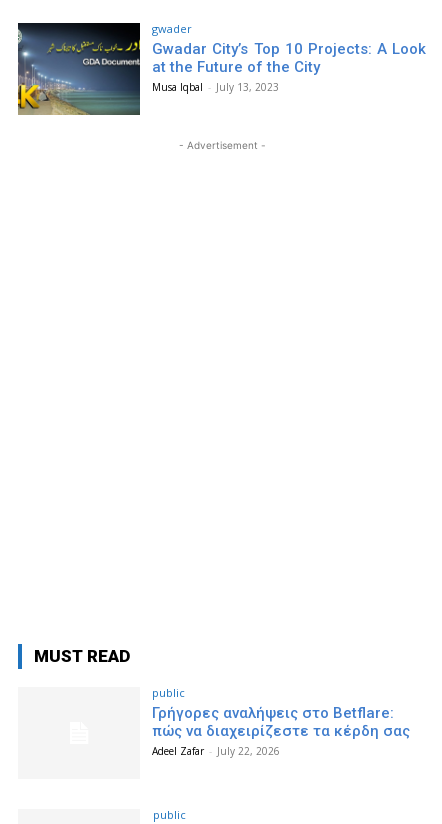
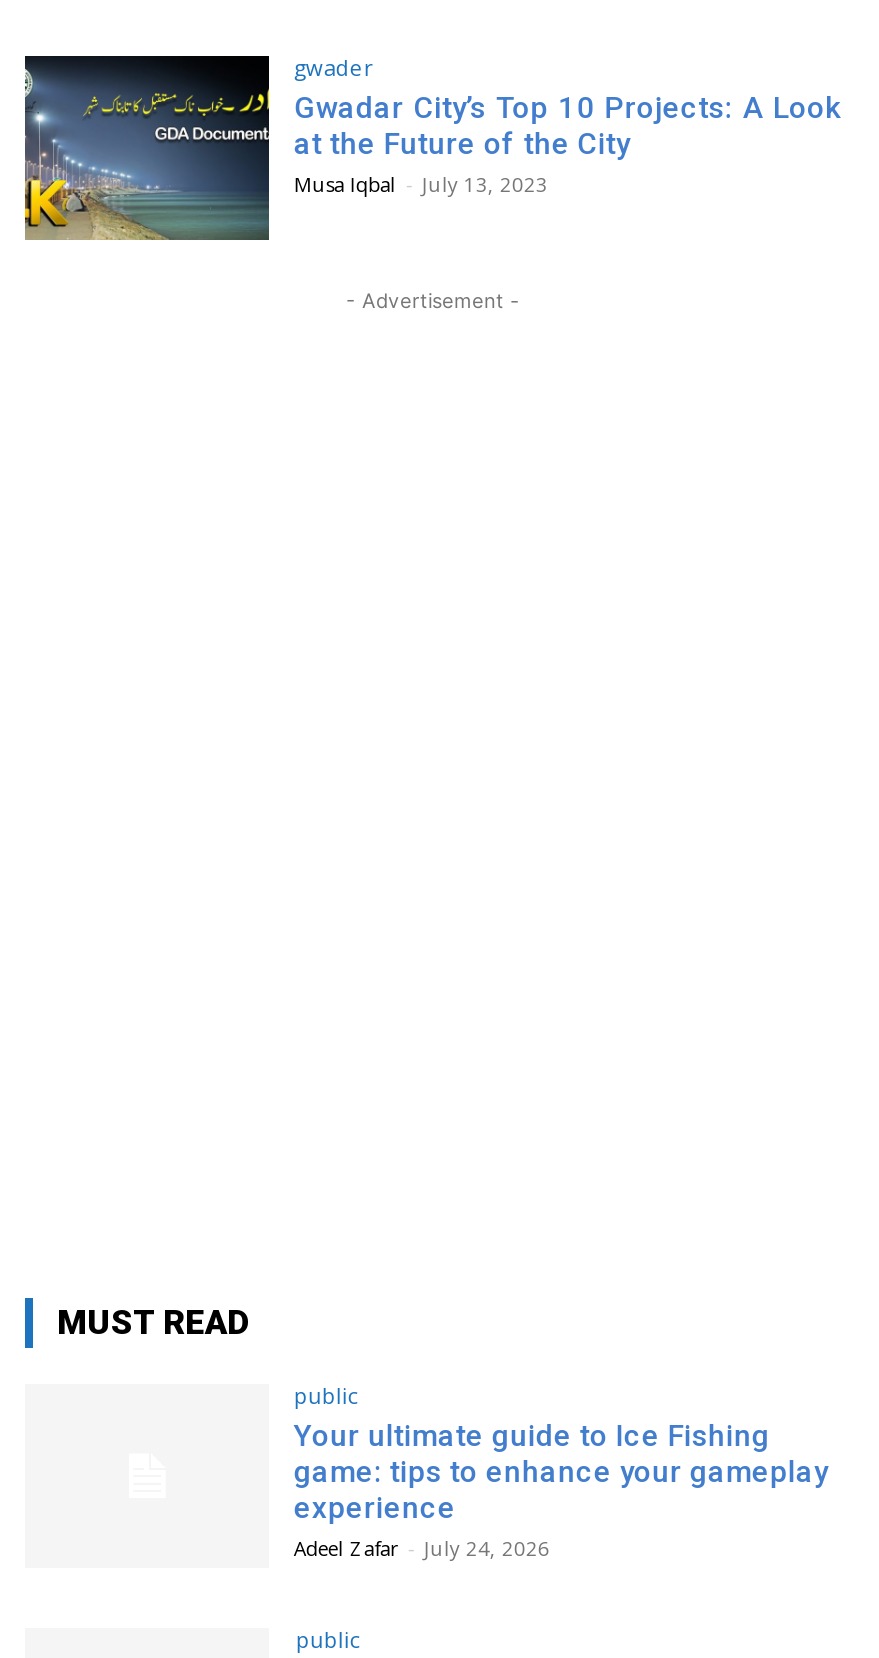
- Γρήγορες αναλήψεις στο Betflare:
- πώς να διαχειρίζεστε τα κέρδη σας
- Adeel Zafar - July 22, 2026
+ Your ultimate guide to Ice Fishing
+ game: tips to enhance your gameplay
+ experience
+ Adeel Zafar - July 24, 2026
